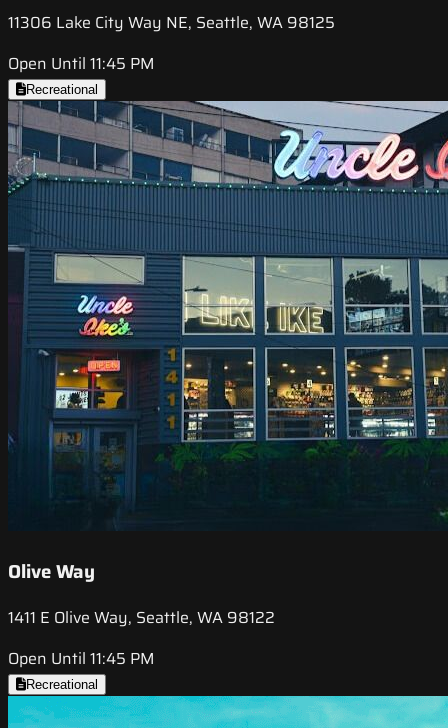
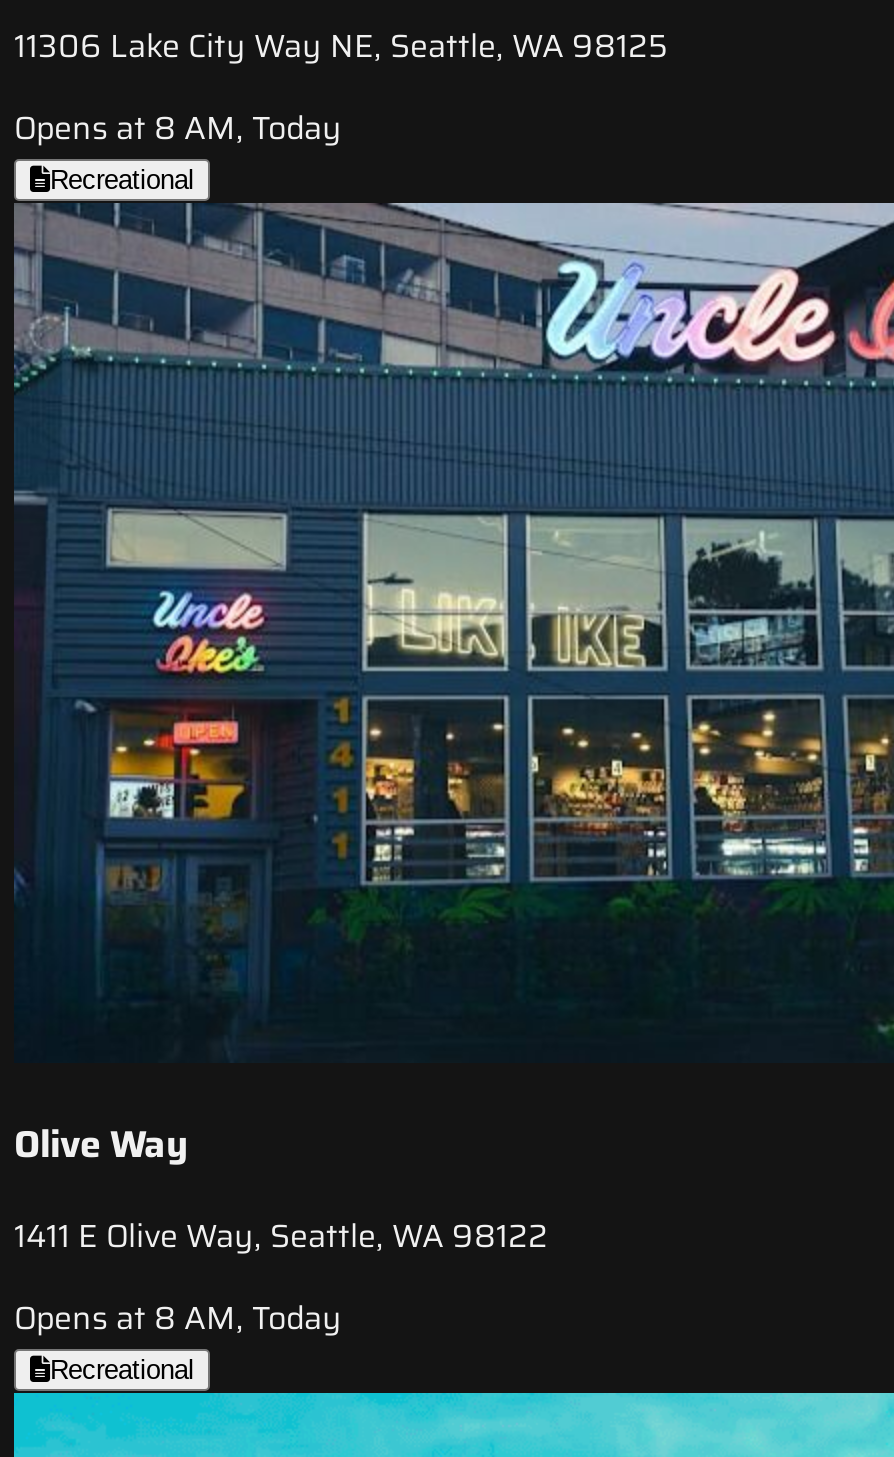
- Open Until 11:45 PM
+ Opens at 8 AM, Today

- Open Until 11:45 PM
+ Opens at 8 AM, Today
